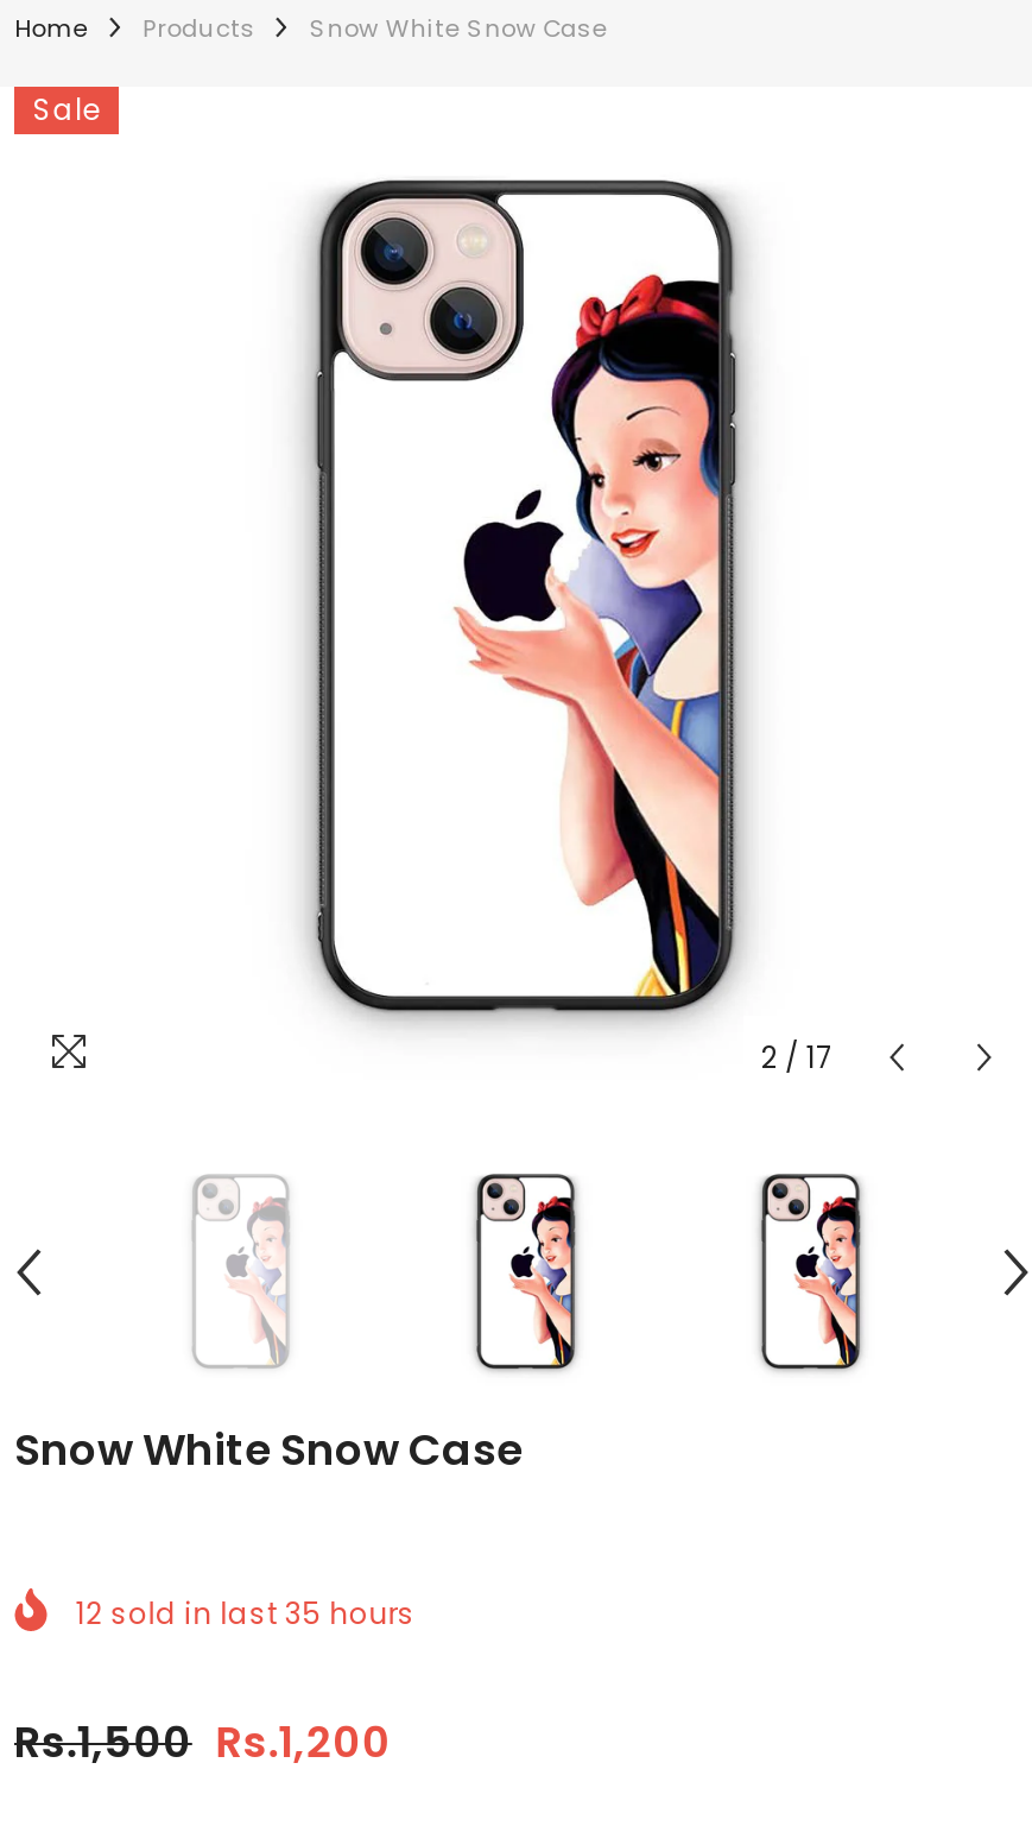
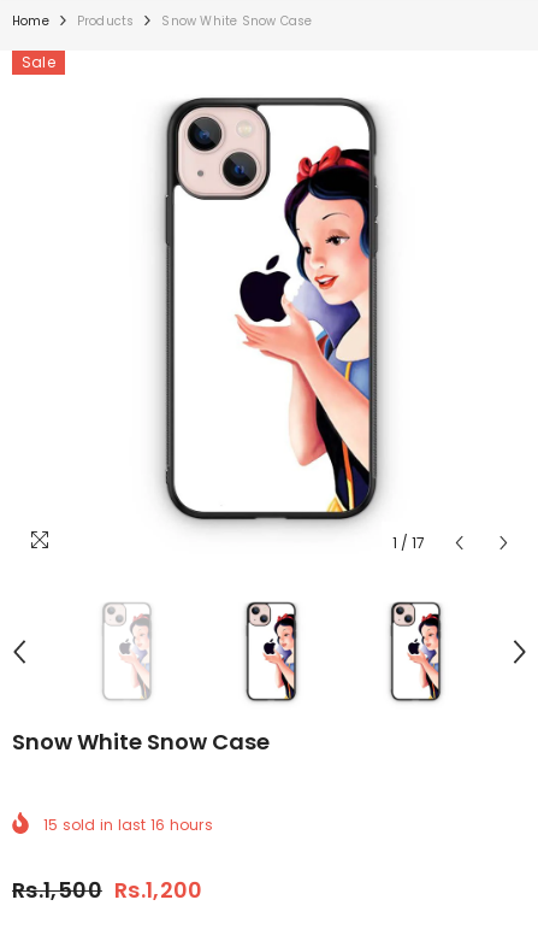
- 2 / 17
+ 1 / 17

- 12 sold in last 35 hours
+ 15 sold in last 16 hours
